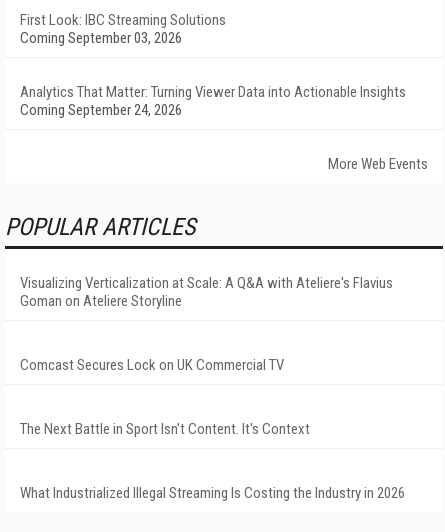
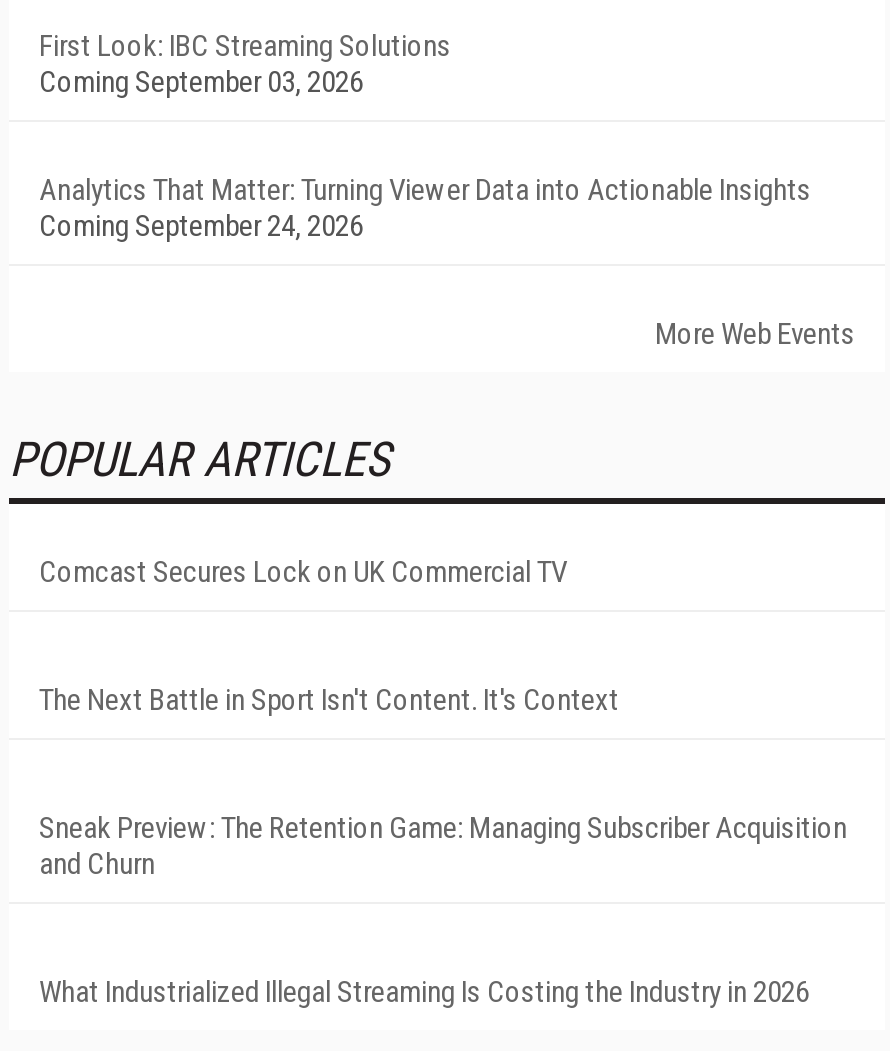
- Visualizing Verticalization at Scale: A Q&A with Ateliere's Flavius
- Goman on Ateliere Storyline

moved up: Comcast Secures Lock on UK Commercial TV | The Next Battle in Sport Isn't Content. It's Context

+ Sneak Preview: The Retention Game: Managing Subscriber Acquisition
+ and Churn
